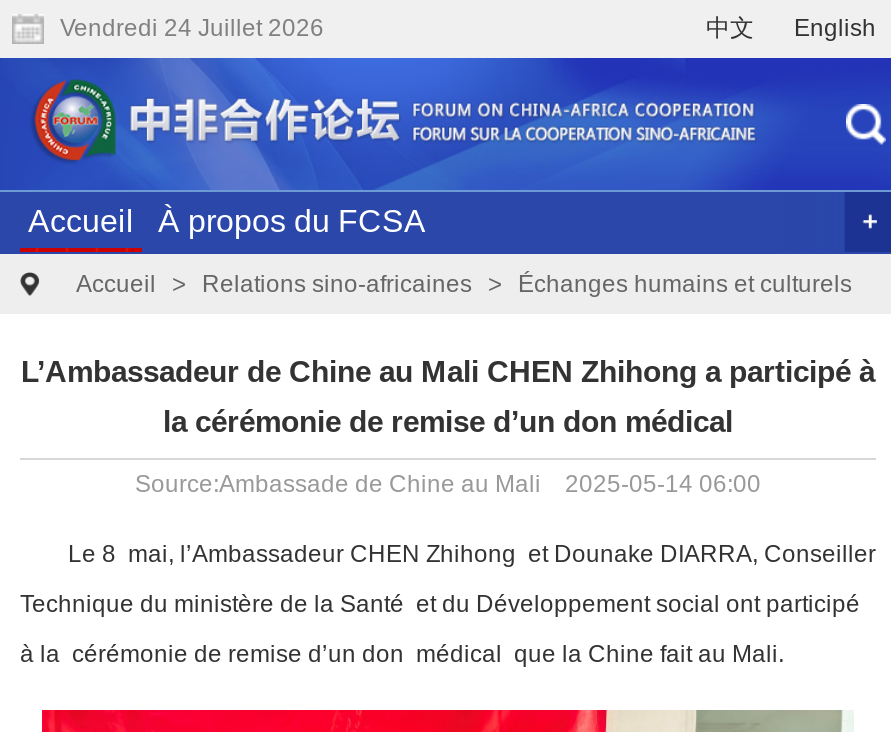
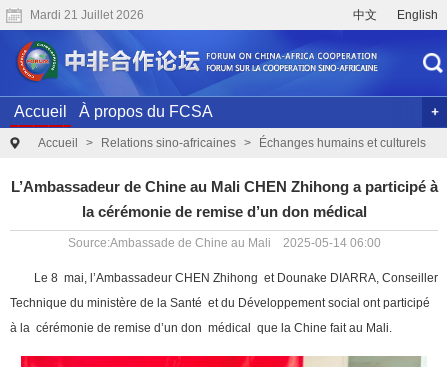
- Vendredi 24 Juillet 2026
+ Mardi 21 Juillet 2026
